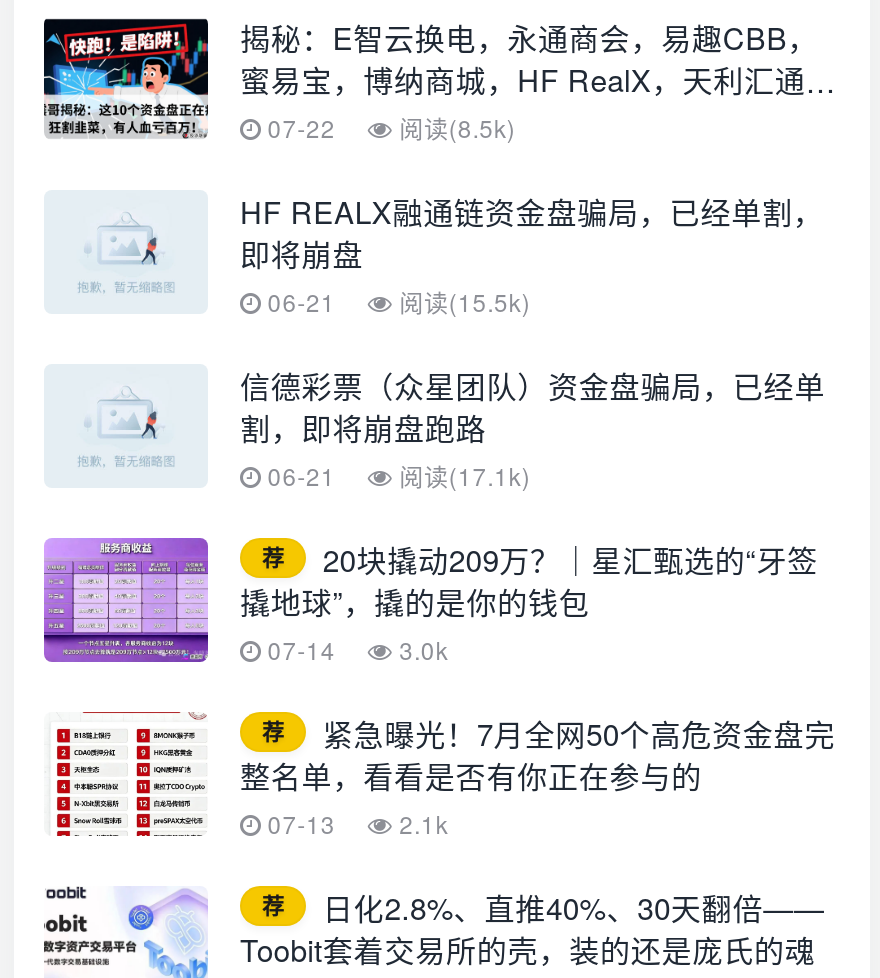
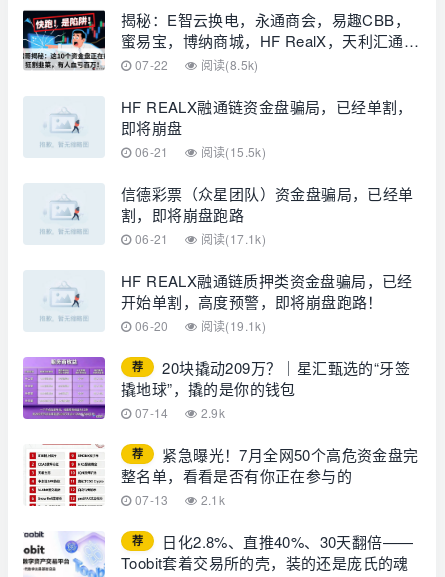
+ HF REALX融通链质押类资金盘骗局，已经
+ 开始单割，高度预警，即将崩盘跑路！
+ 06-20
+ 阅读(19.1k)

- 07-14 3.0k
+ 07-14 2.9k
